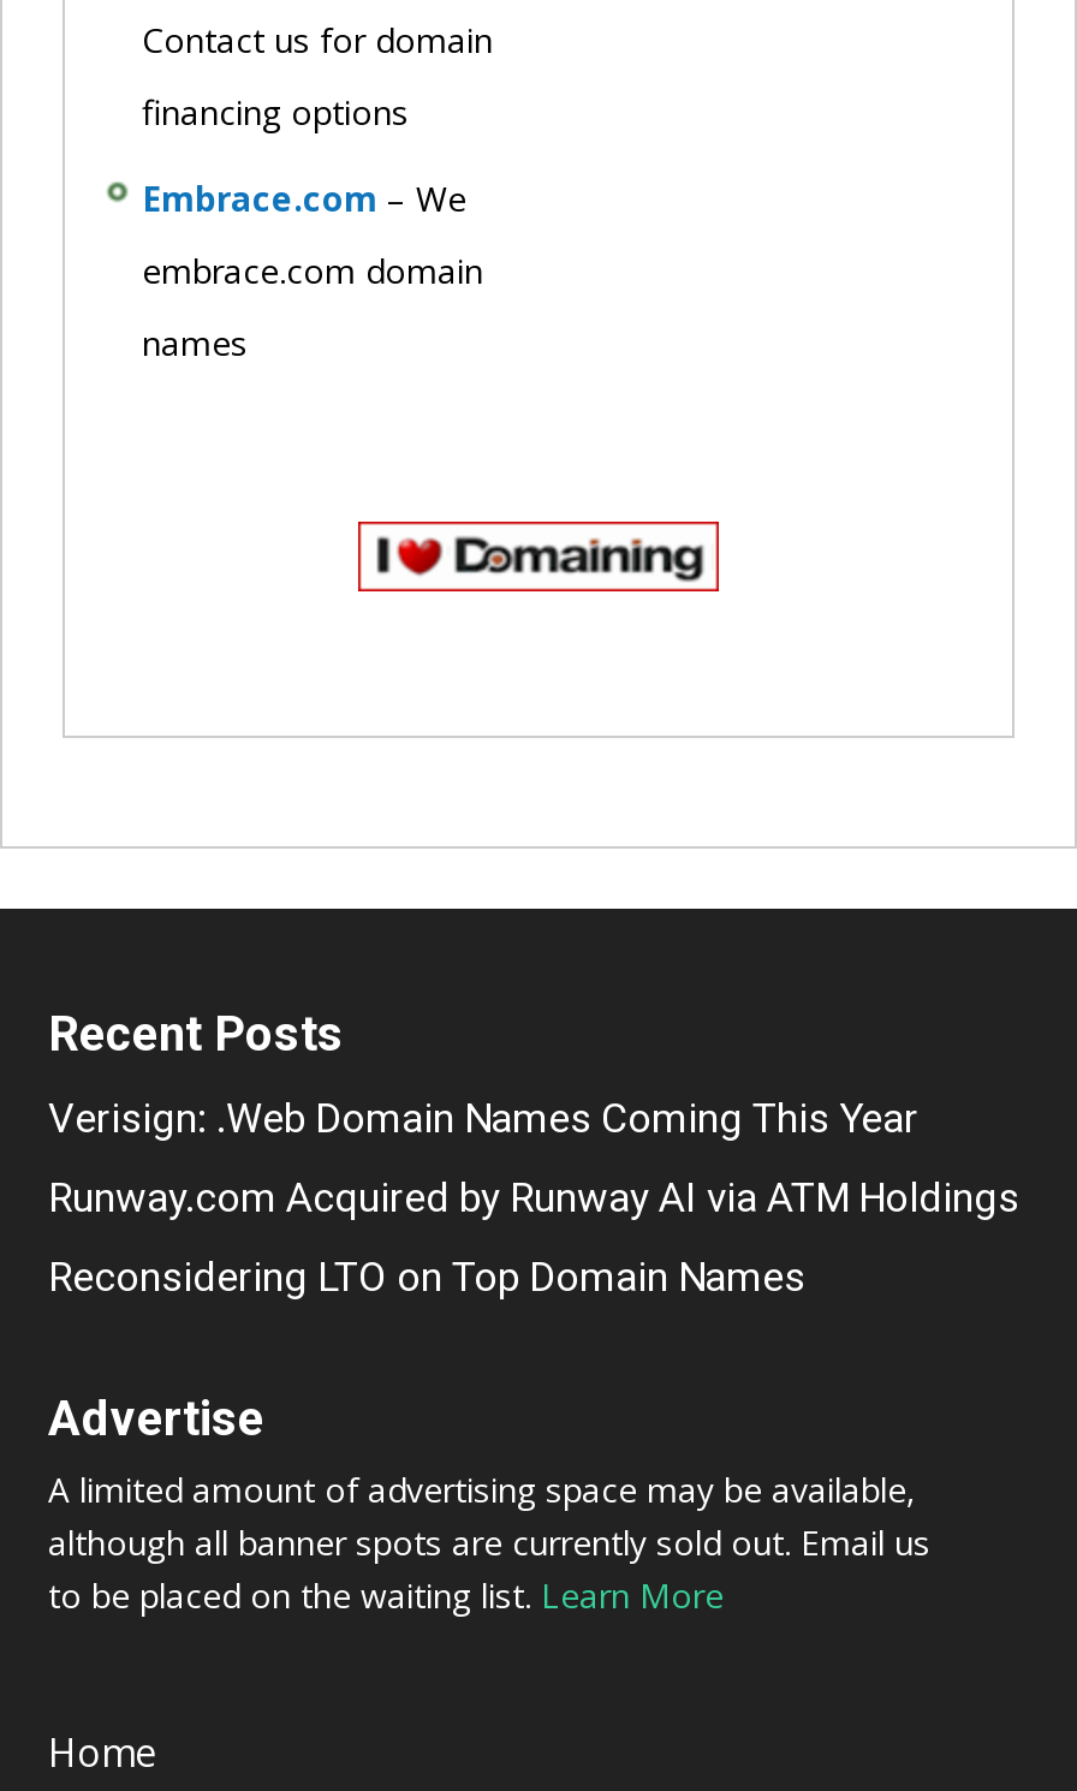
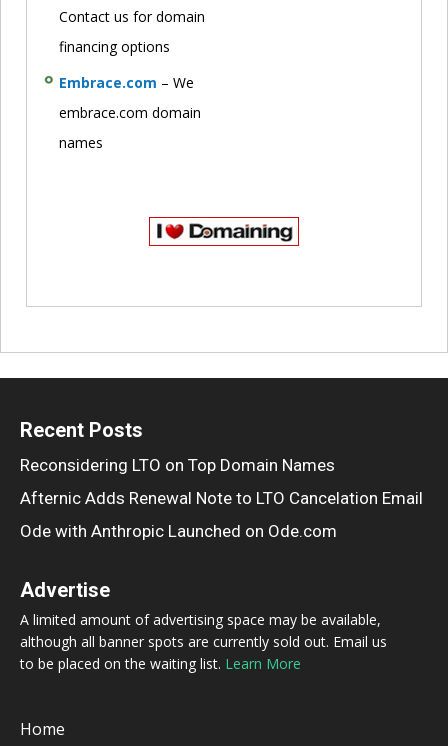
- Verisign: .Web Domain Names Coming This Year
- Runway.com Acquired by Runway AI via ATM Holdings

moved up: Reconsidering LTO on Top Domain Names

+ Afternic Adds Renewal Note to LTO Cancelation Email
+ Ode with Anthropic Launched on Ode.com
